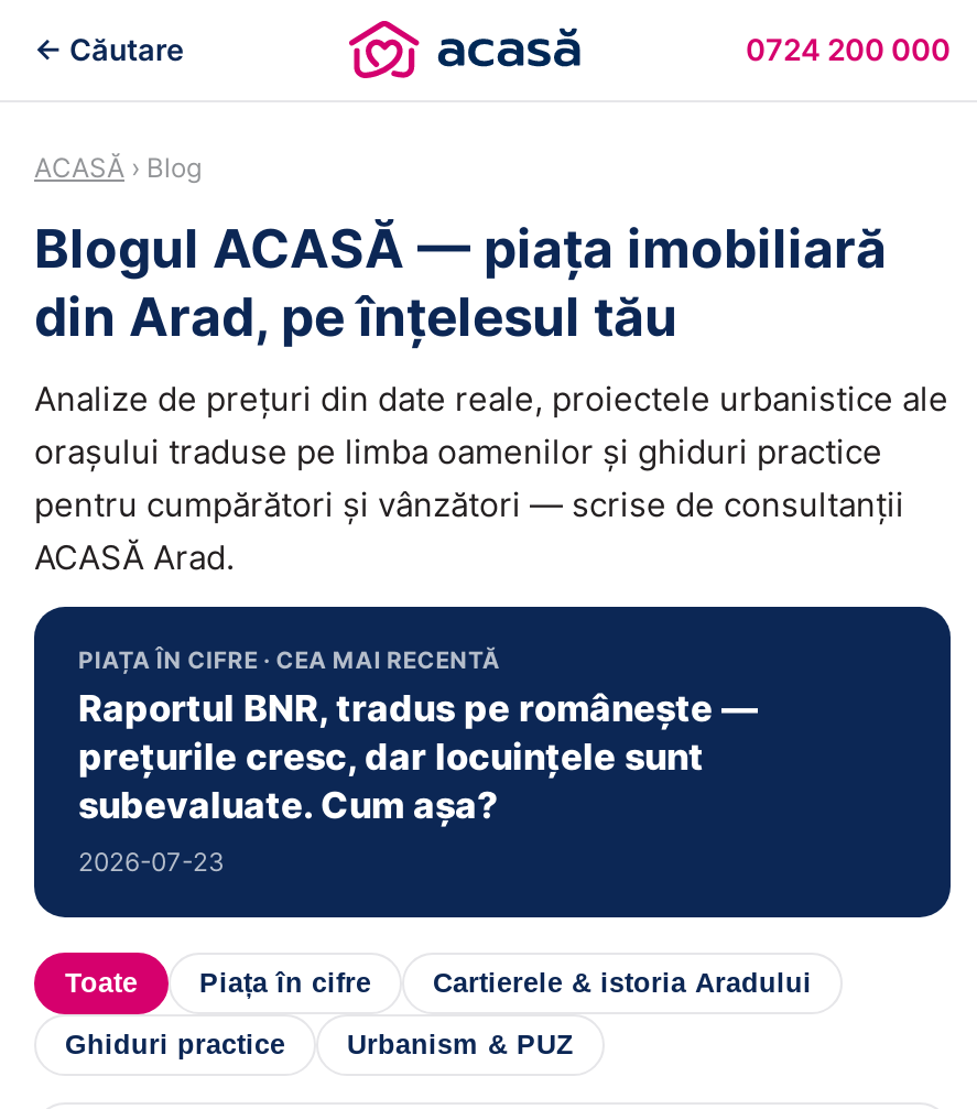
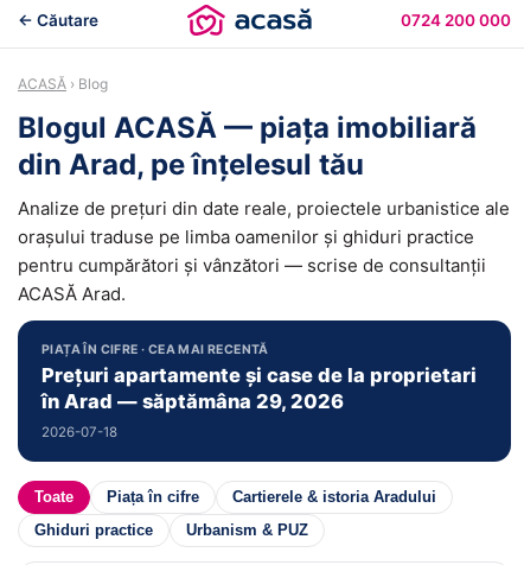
- Raportul BNR, tradus pe românește —
- prețurile cresc, dar locuințele sunt
- subevaluate. Cum așa?
- 2026-07-23
+ Prețuri apartamente și case de la proprietari
+ în Arad — săptămâna 29, 2026
+ 2026-07-18
